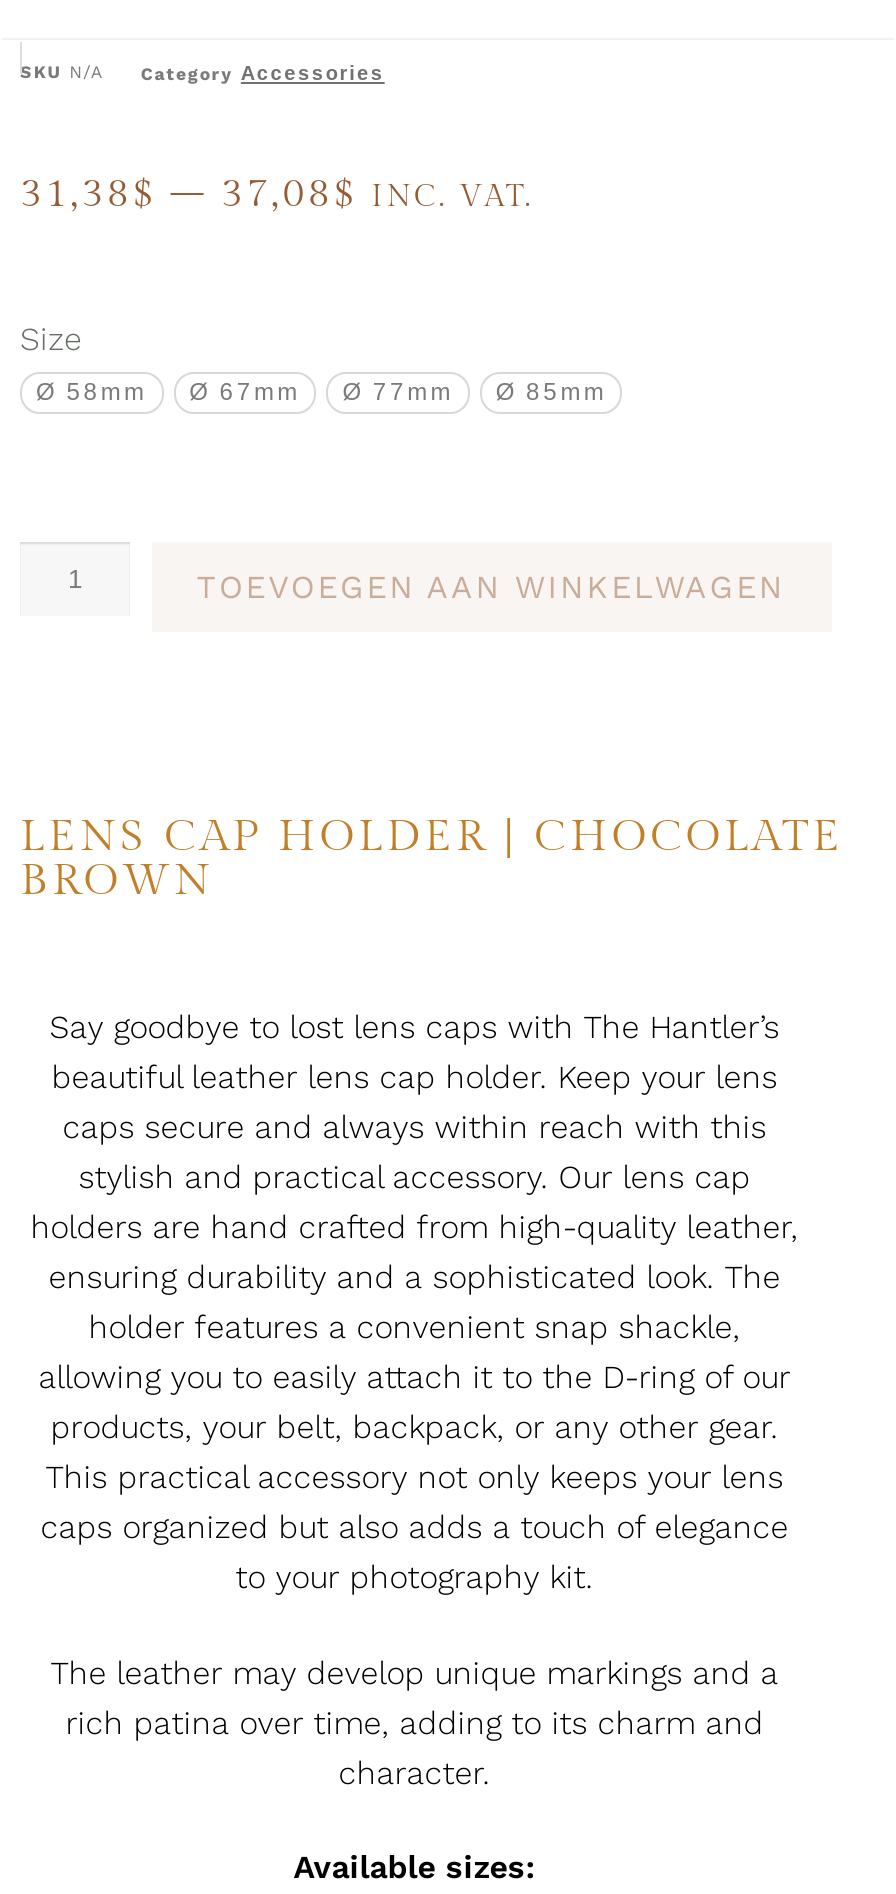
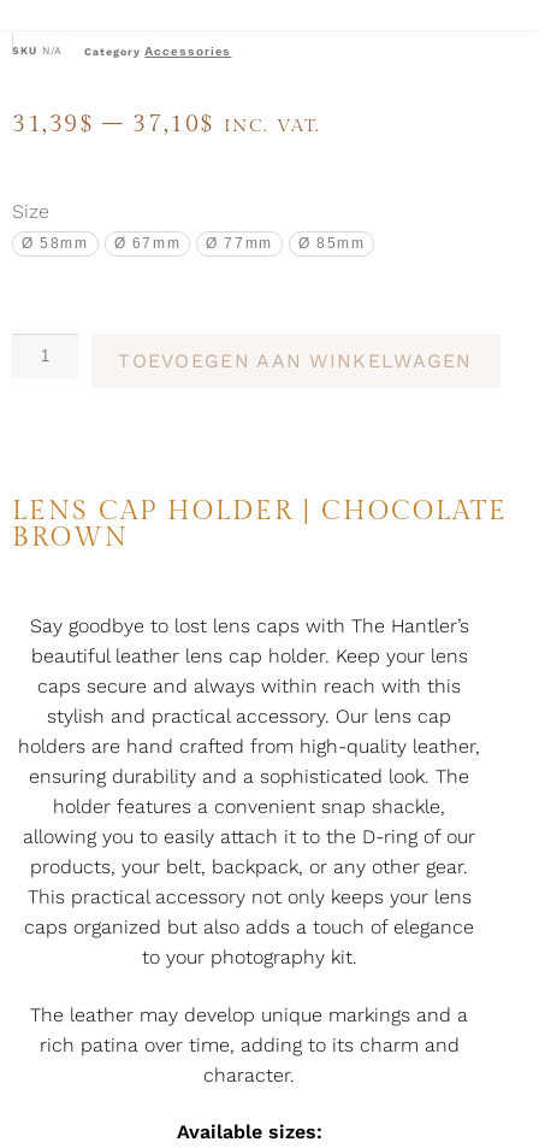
- 31,38 $ – 37,08 $ INC. VAT.
+ 31,39 $ – 37,10 $ INC. VAT.
